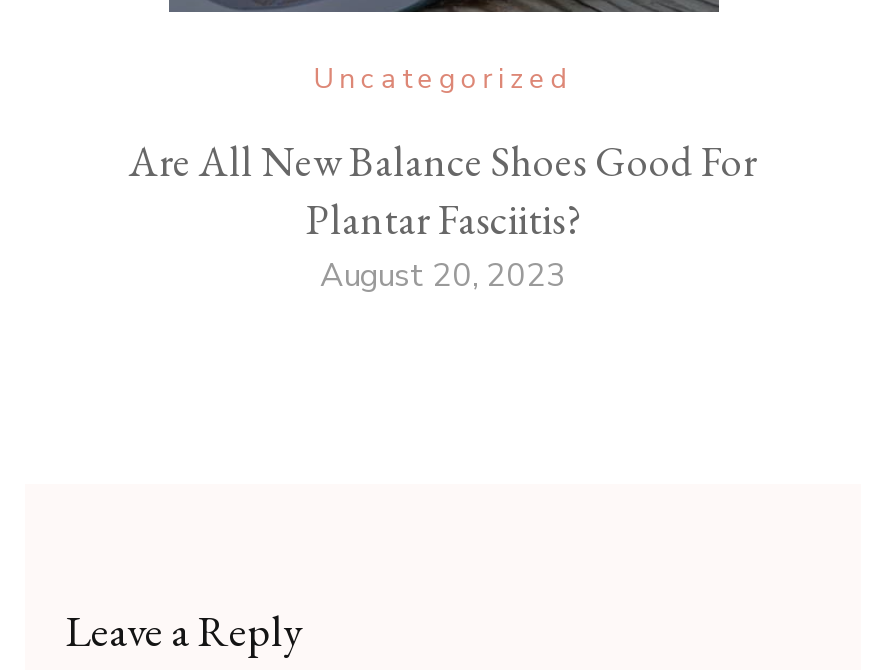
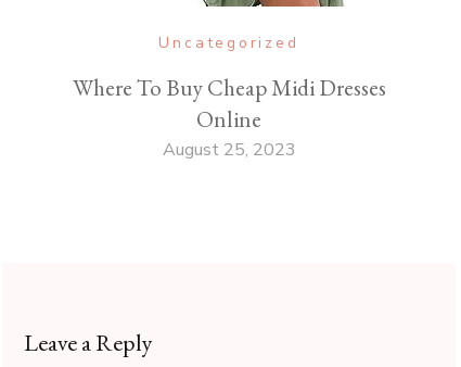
- Are All New Balance Shoes Good For
- Plantar Fasciitis?
- August 20, 2023
+ Where To Buy Cheap Midi Dresses
+ Online
+ August 25, 2023
